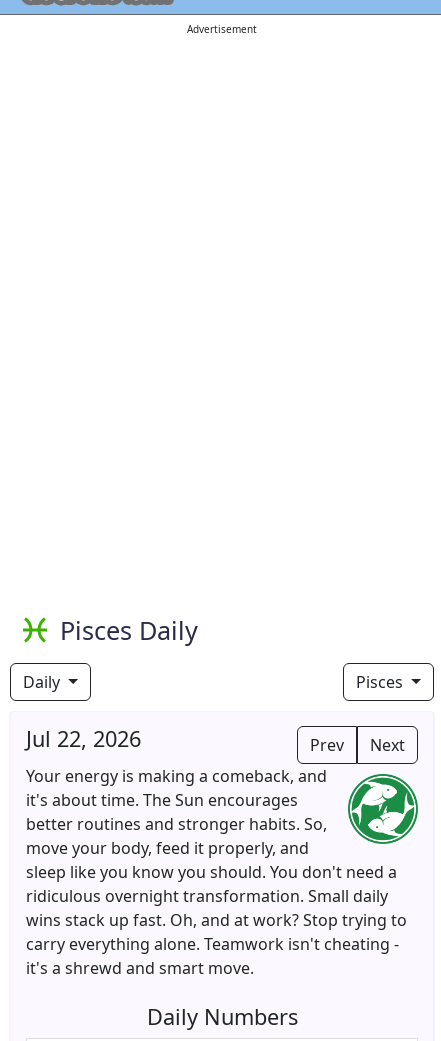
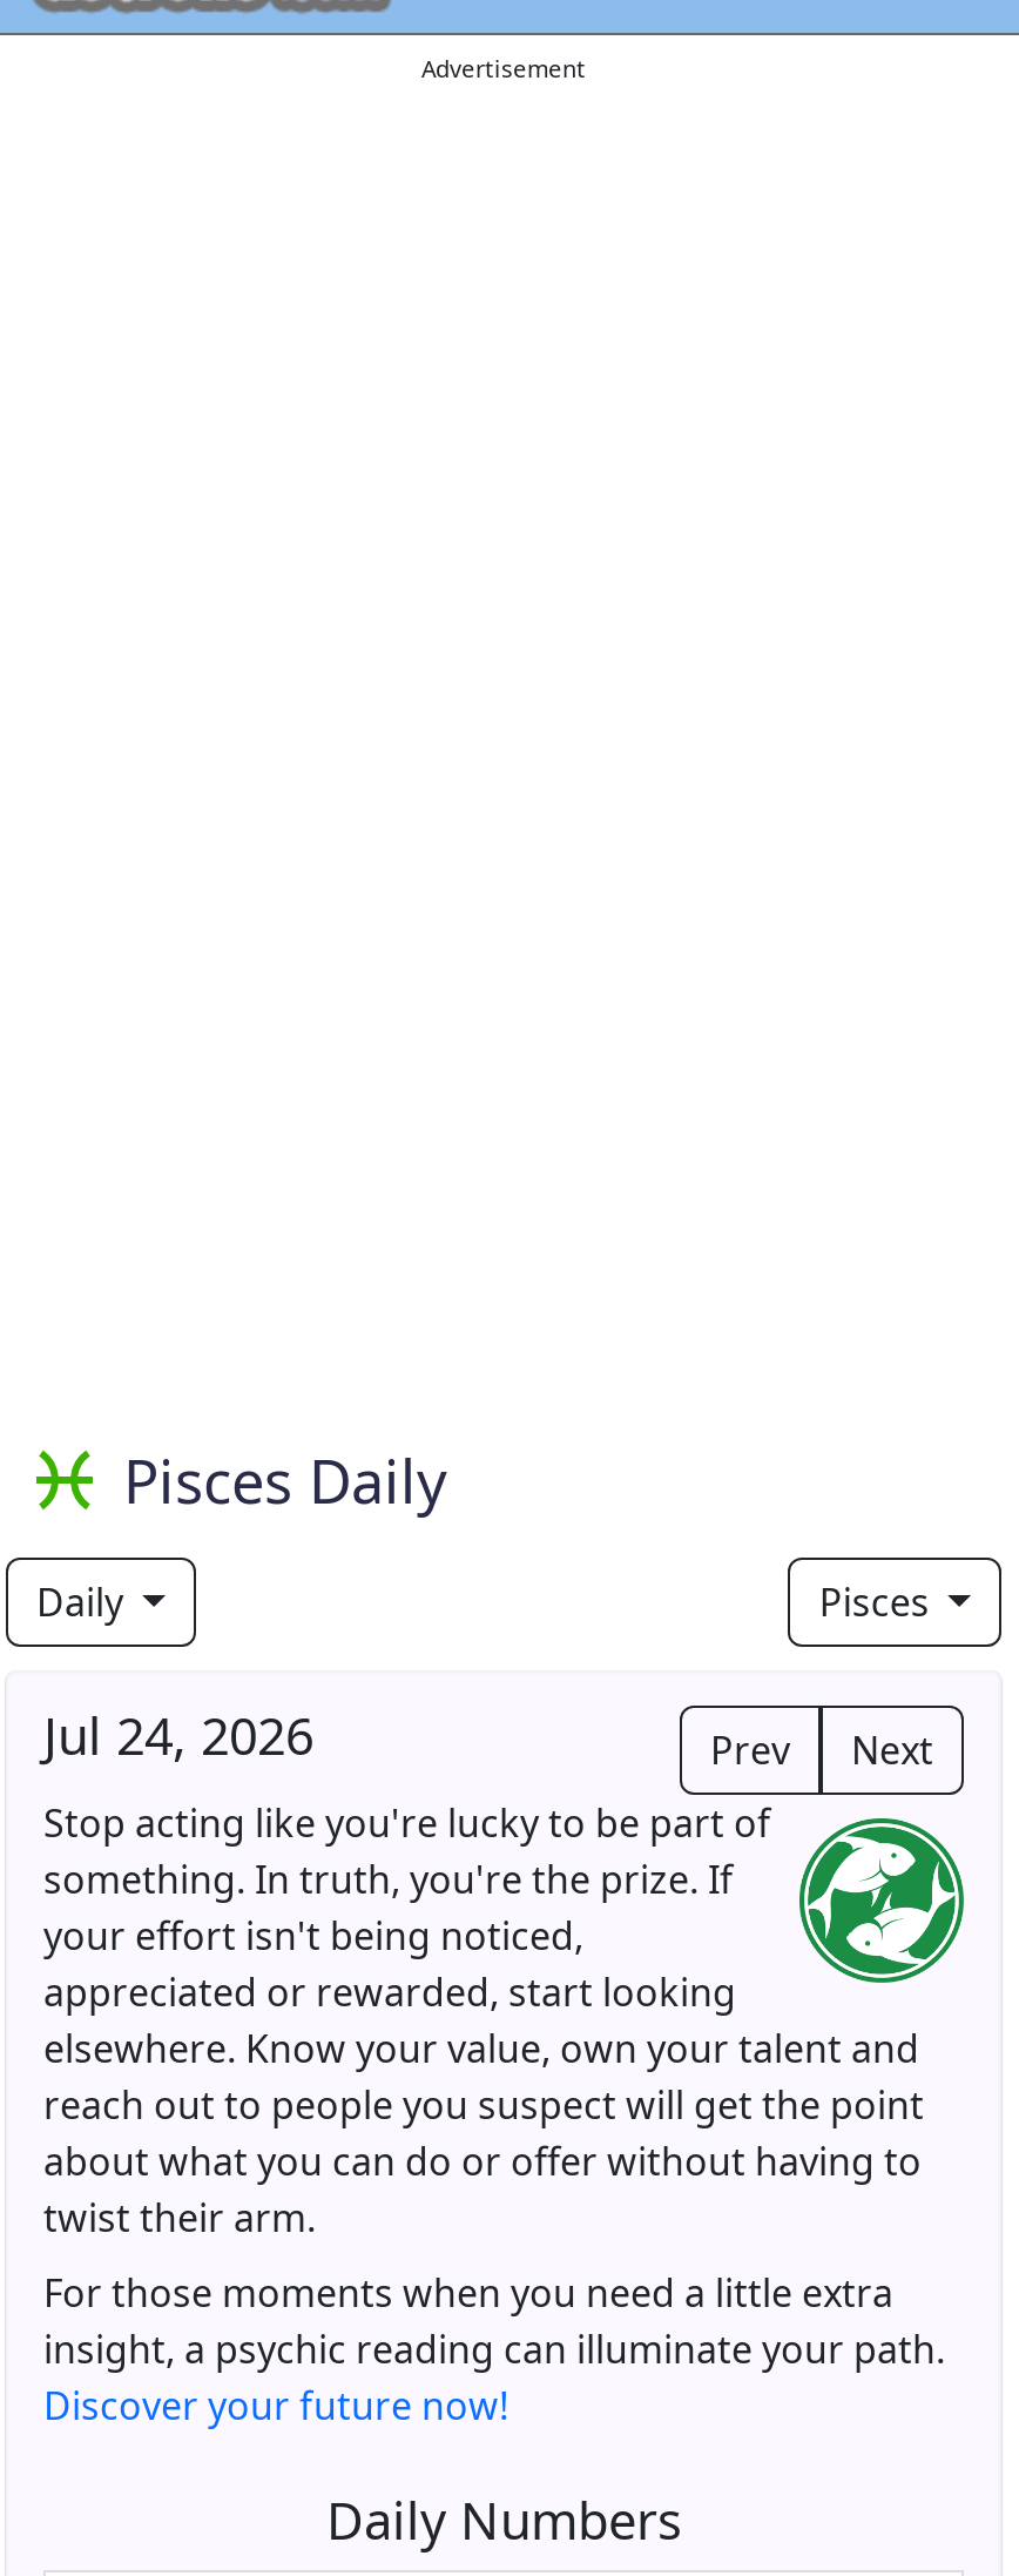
- Jul 22, 2026
- Your energy is making a comeback, and
- it's about time. The Sun encourages
- better routines and stronger habits. So,
- move your body, feed it properly, and
- sleep like you know you should. You don't need a
- ridiculous overnight transformation. Small daily
- wins stack up fast. Oh, and at work? Stop trying to
- carry everything alone. Teamwork isn't cheating -
- it's a shrewd and smart move.
+ Jul 24, 2026
+ Stop acting like you're lucky to be part of
+ something. In truth, you're the prize. If
+ your effort isn't being noticed,
+ appreciated or rewarded, start looking
+ elsewhere. Know your value, own your talent and
+ reach out to people you suspect will get the point
+ about what you can do or offer without having to
+ twist their arm.
+ For those moments when you need a little extra
+ insight, a psychic reading can illuminate your path.
+ Discover your future now!
